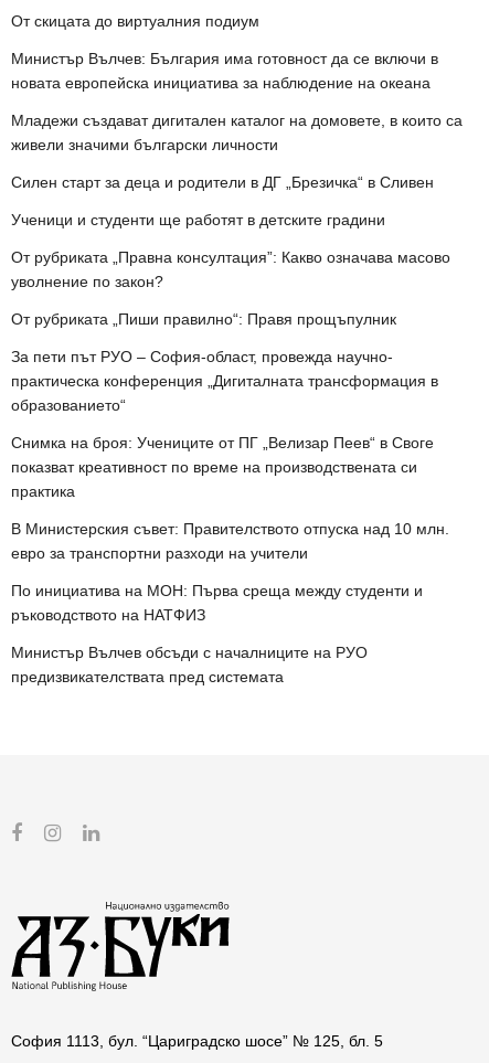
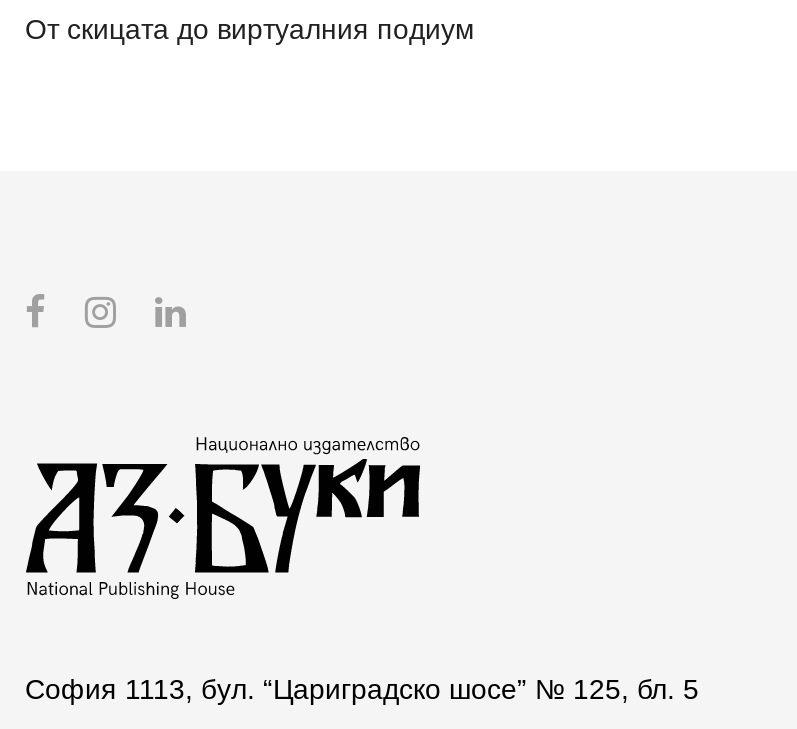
- Министър Вълчев: България има готовност да се включи в
- новата европейска инициатива за наблюдение на океана
- Младежи създават дигитален каталог на домовете, в които са
- живели значими български личности
- Силен старт за деца и родители в ДГ „Брезичка“ в Сливен
- Ученици и студенти ще работят в детските градини
- От рубриката „Правна консултация”: Какво означава масово
- уволнение по закон?
- От рубриката „Пиши правилно“: Правя прощъпулник
- За пети път РУО – София-област, провежда научно-
- практическа конференция „Дигиталната трансформация в
- образованието“
- Снимка на броя: Учениците от ПГ „Велизар Пеев“ в Своге
- показват креативност по време на производствената си
- практика
- В Министерския съвет: Правителството отпуска над 10 млн.
- евро за транспортни разходи на учители
- По инициатива на МОН: Първа среща между студенти и
- ръководството на НАТФИЗ
- Министър Вълчев обсъди с началниците на РУО
- предизвикателствата пред системата
